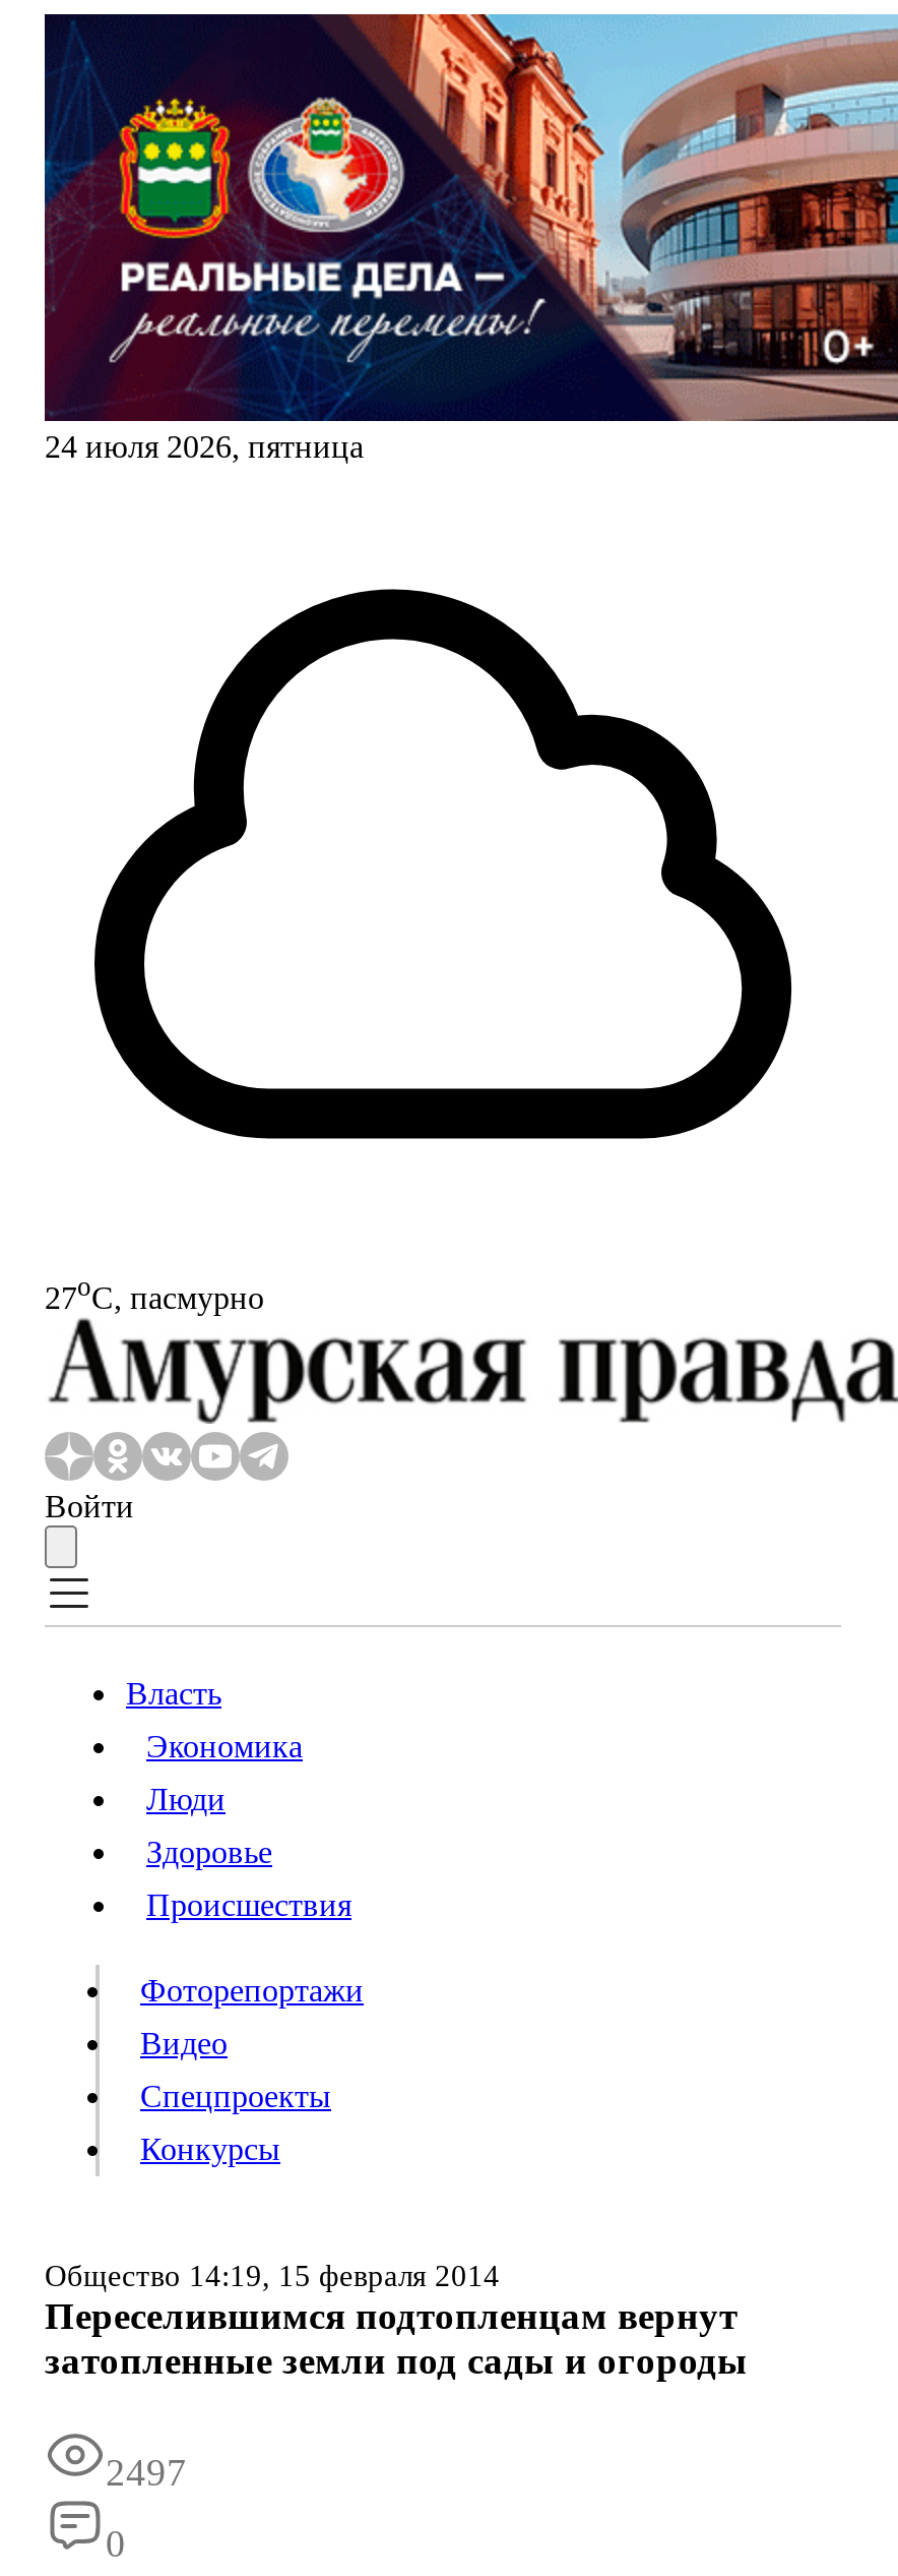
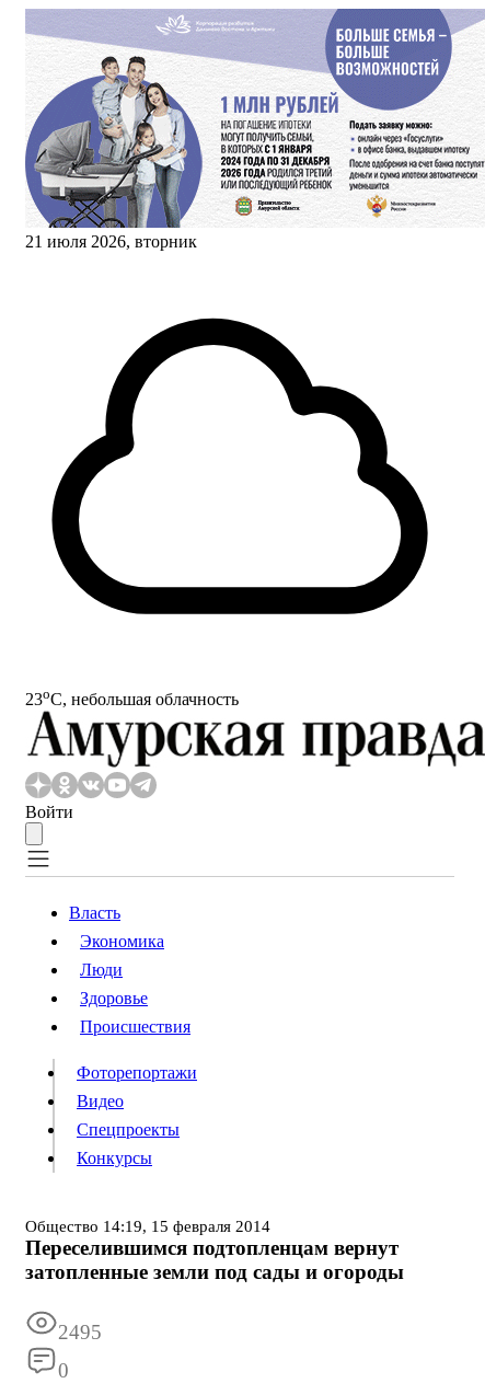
- [image]
- 24 июля 2026, пятница
+ [image]
+ 21 июля 2026, вторник

- 27oС, пасмурно
+ 23oС, небольшая облачность

- 2497
+ 2495
